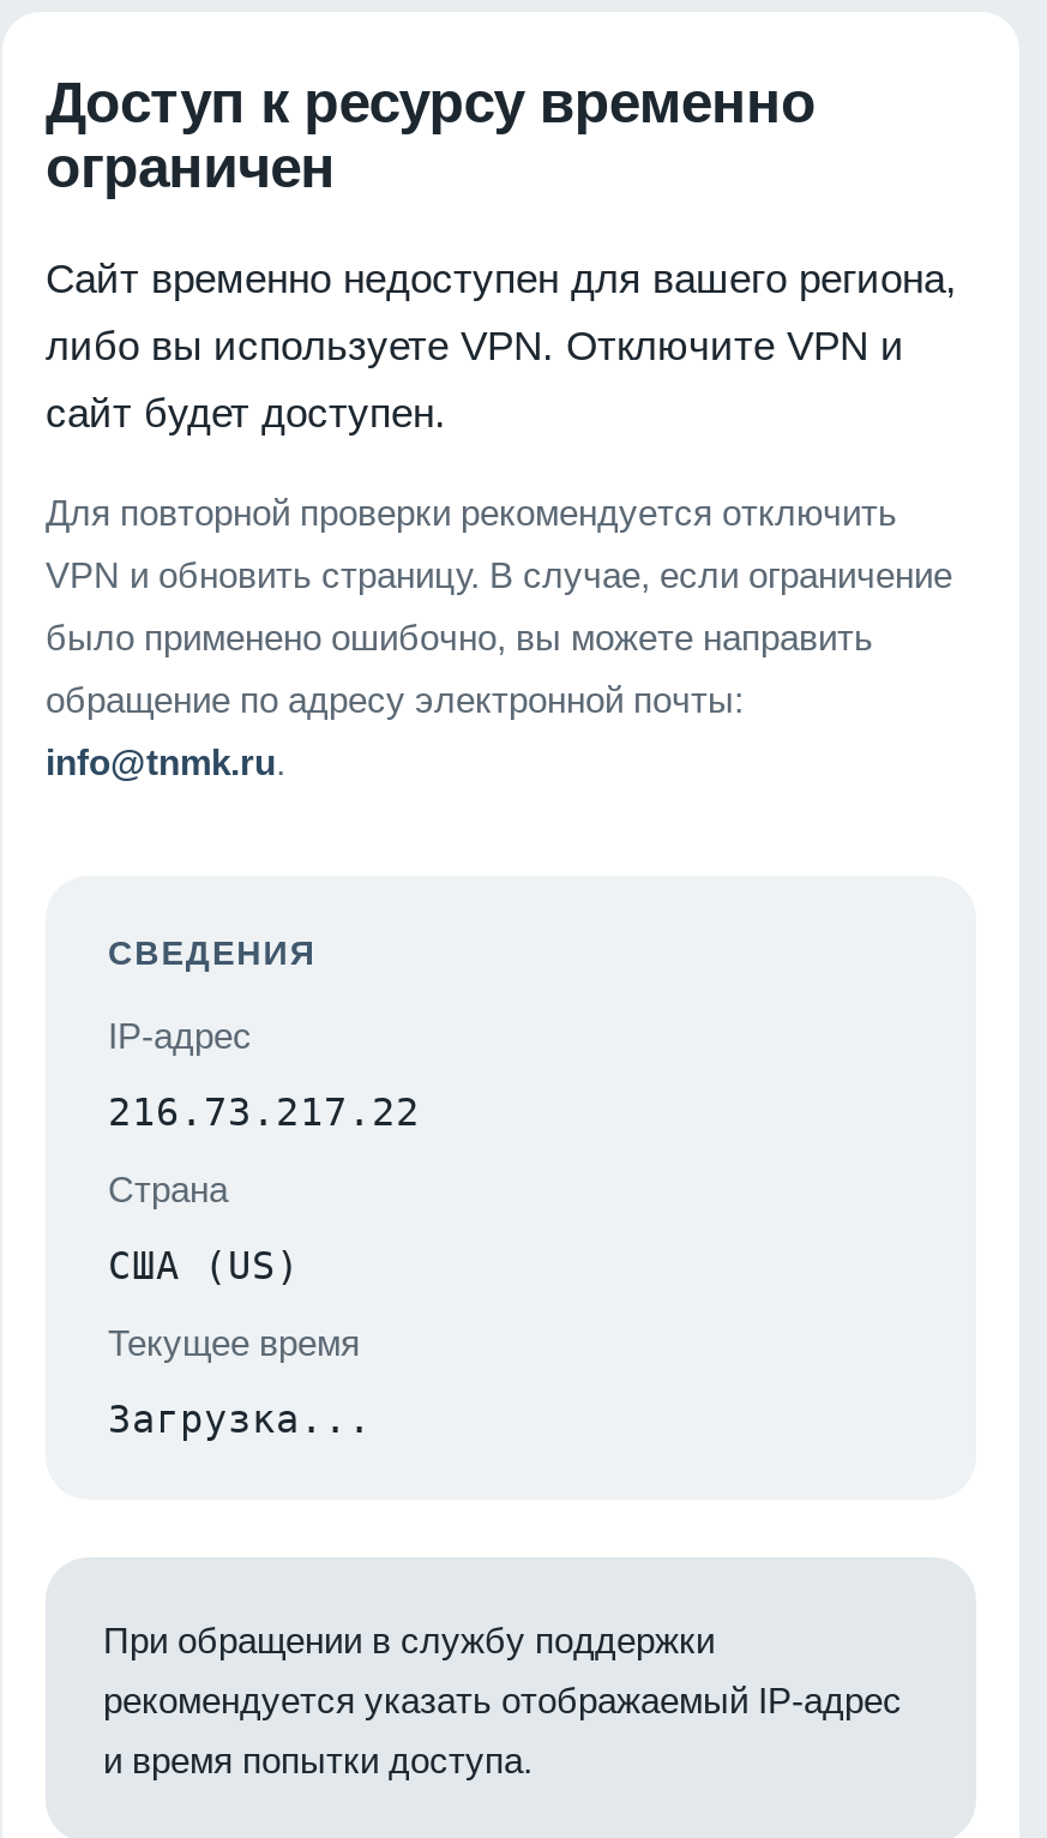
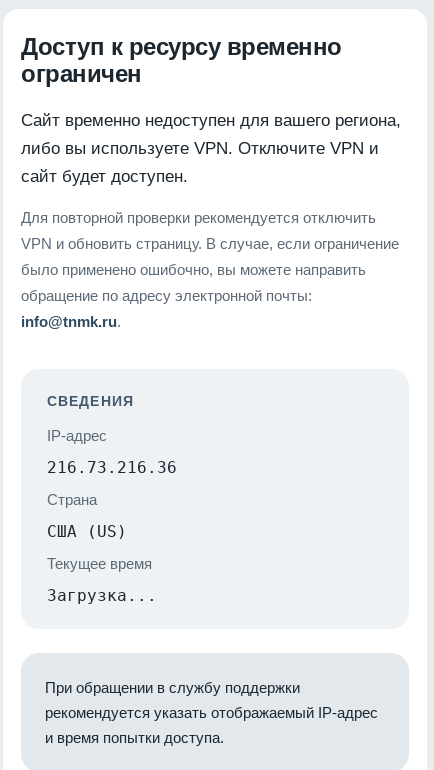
- 216.73.217.22
+ 216.73.216.36
